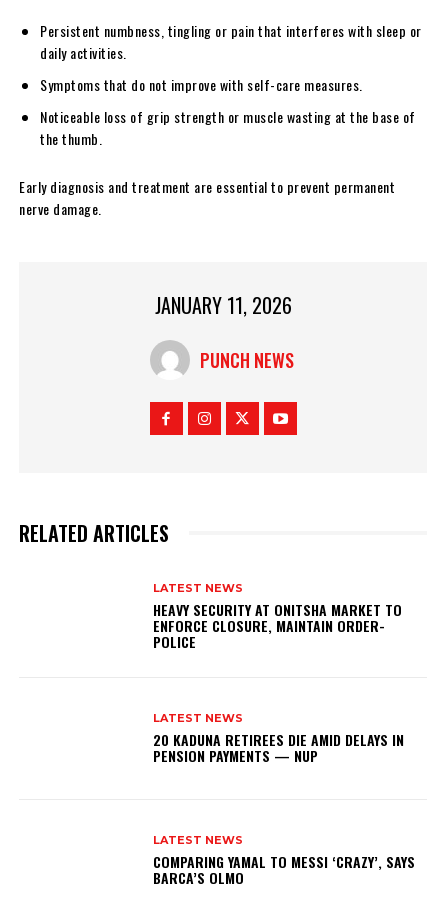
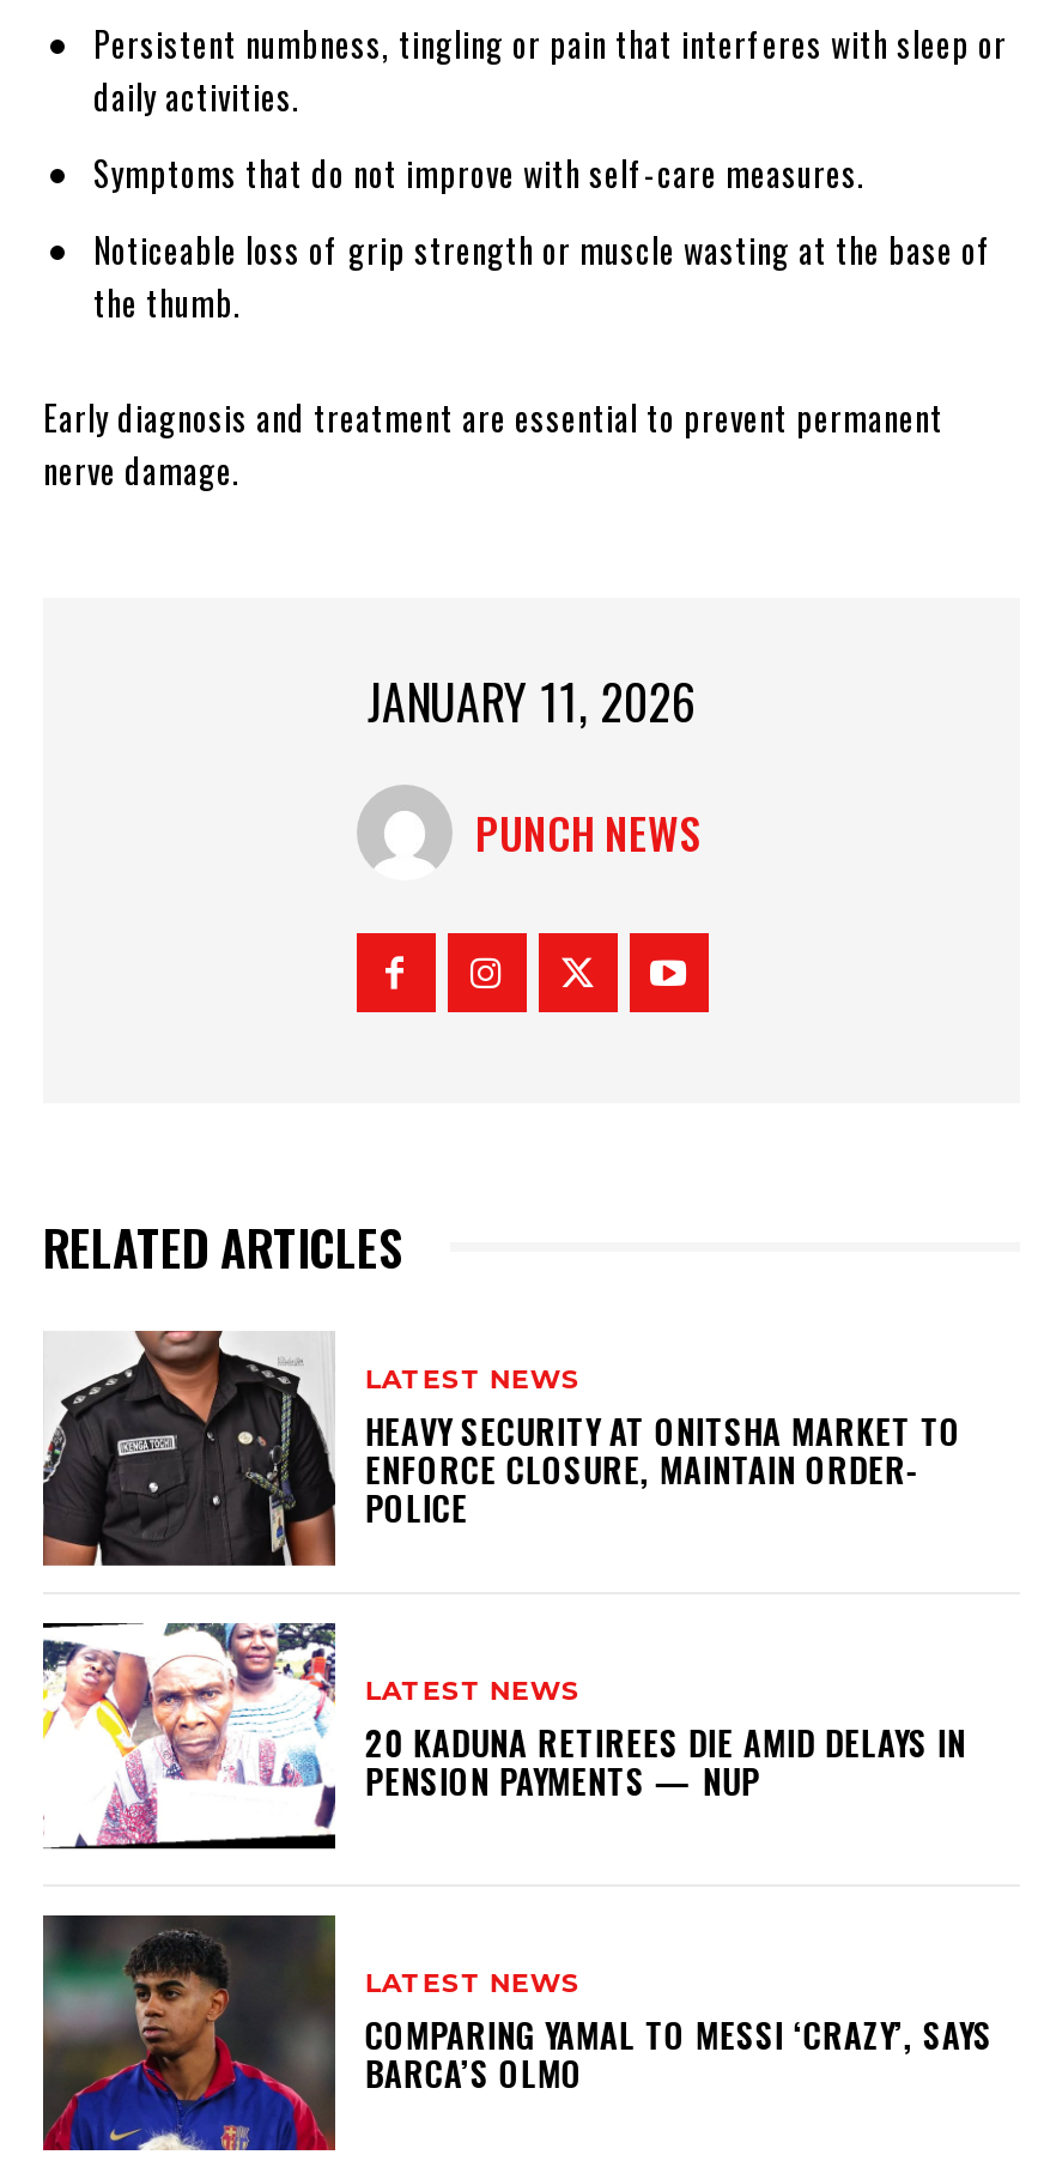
+ [image]

+ [image]

+ [image]
